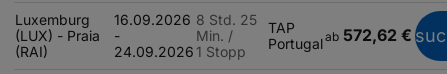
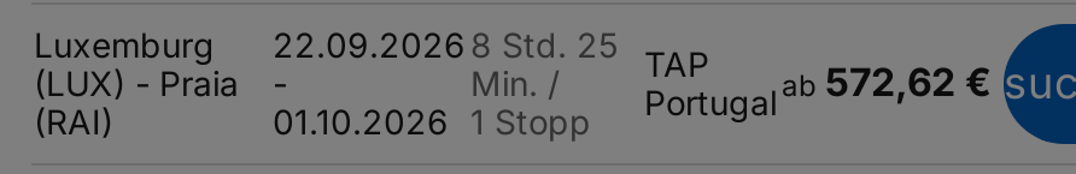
- 16.09.2026
+ 22.09.2026

- 24.09.2026
+ 01.10.2026
